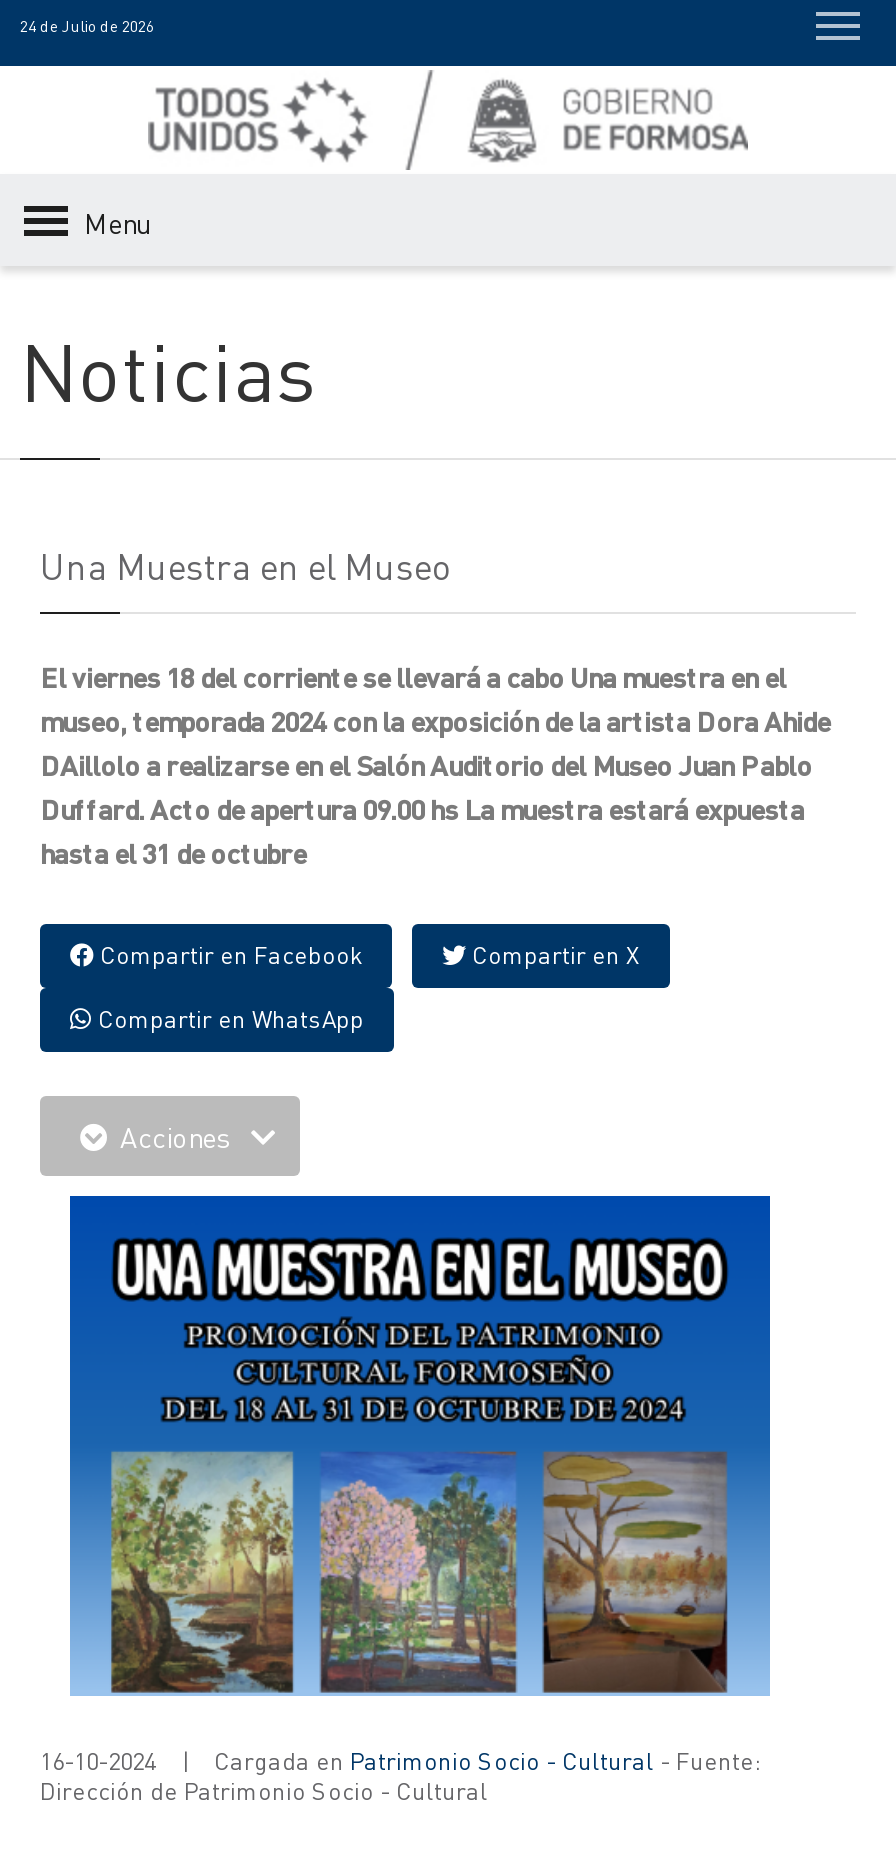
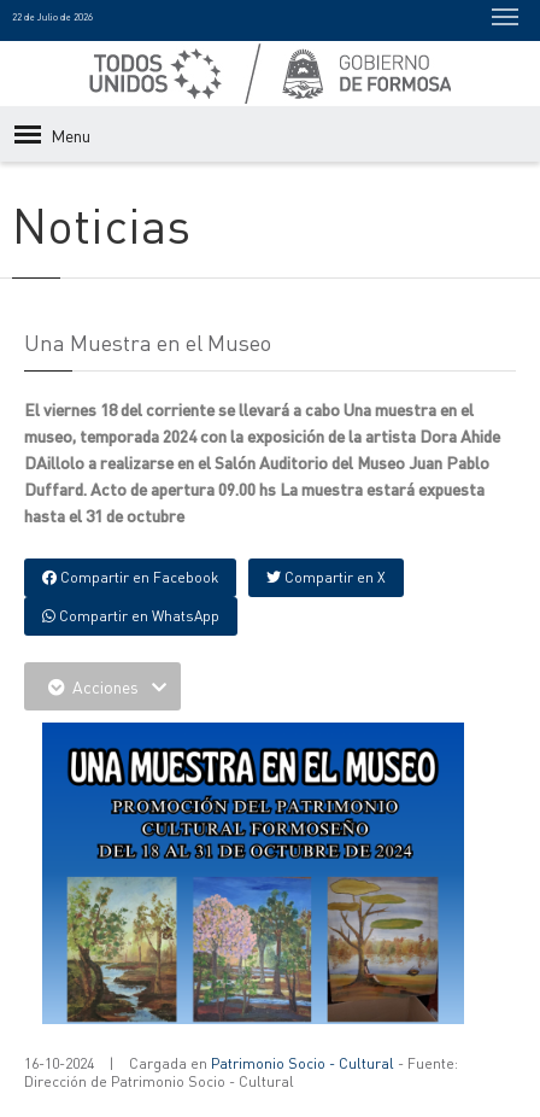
- 24 de Julio de 2026
+ 22 de Julio de 2026
